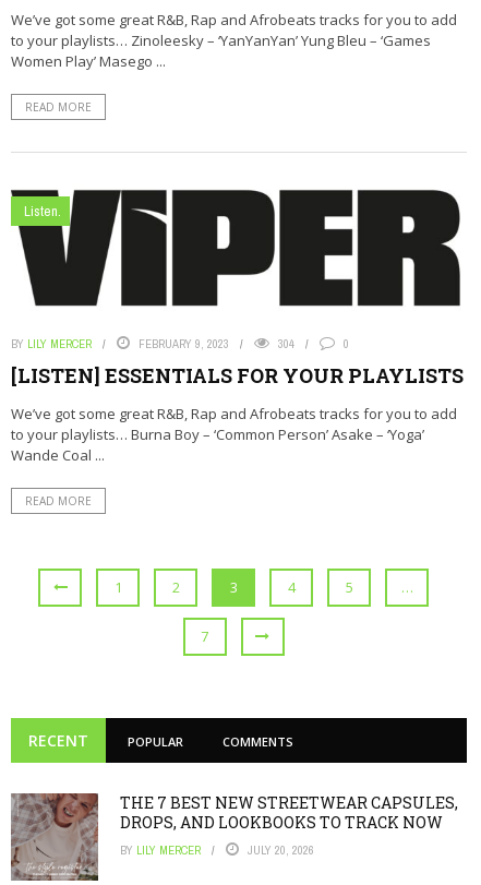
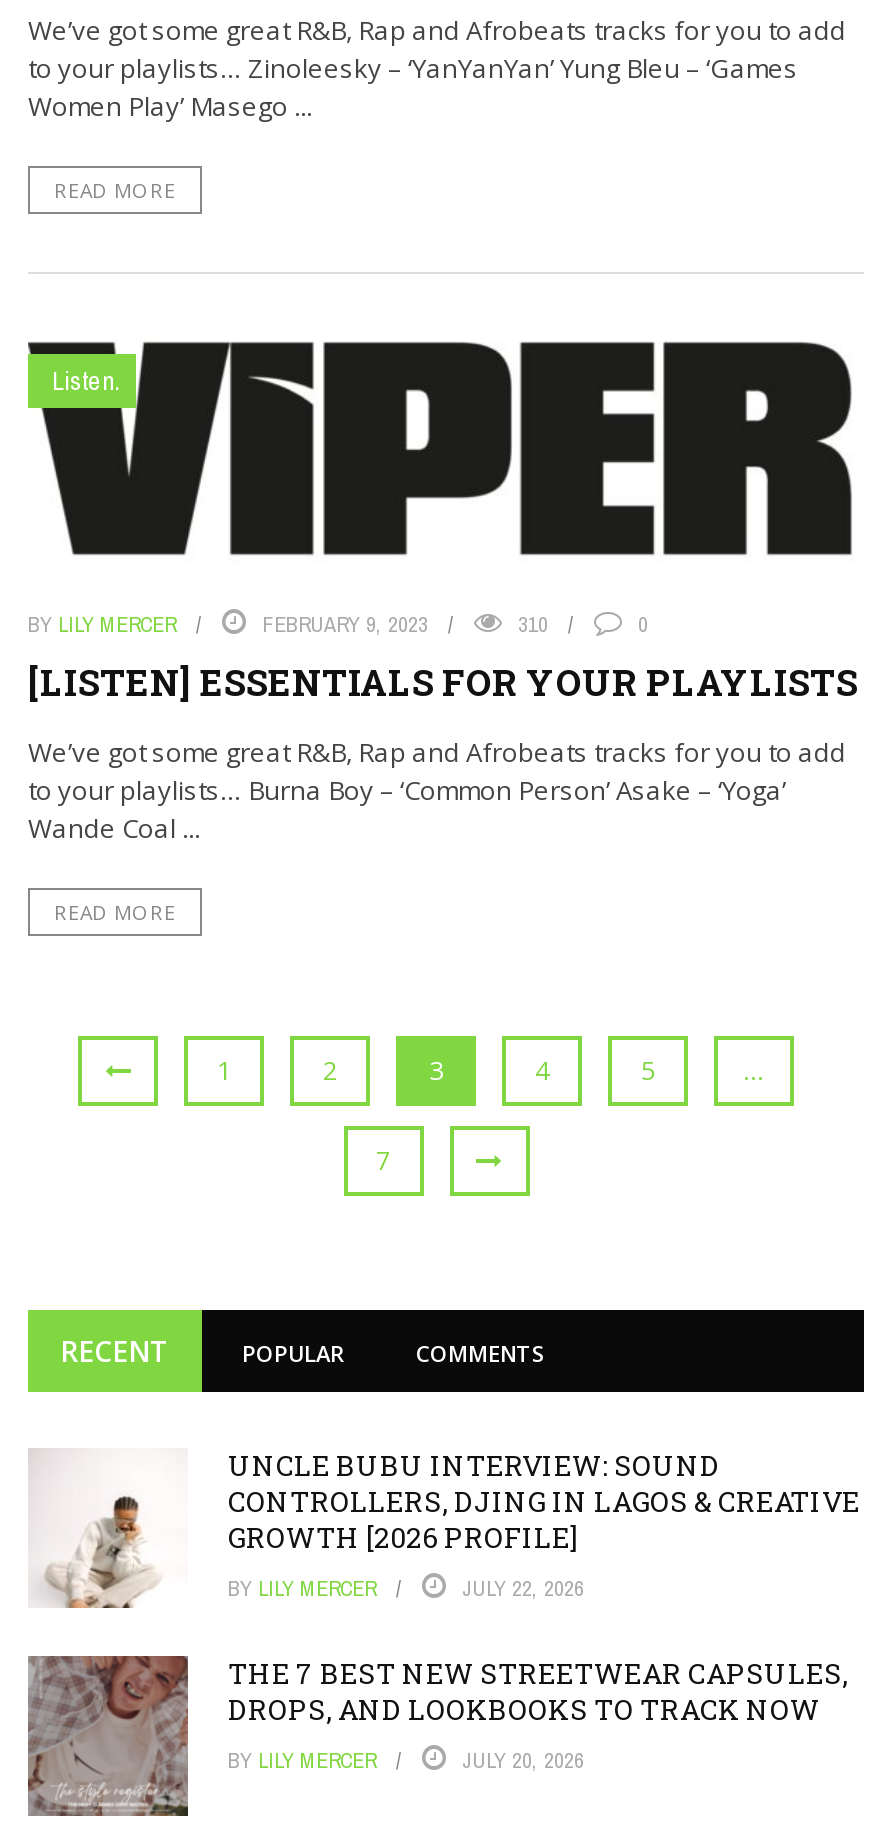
- 304
+ 310

+ [image]
+ UNCLE BUBU INTERVIEW: SOUND
+ CONTROLLERS, DJING IN LAGOS & CREATIVE
+ GROWTH [2026 PROFILE]
+ BY LILY MERCER
+ JULY 22, 2026
